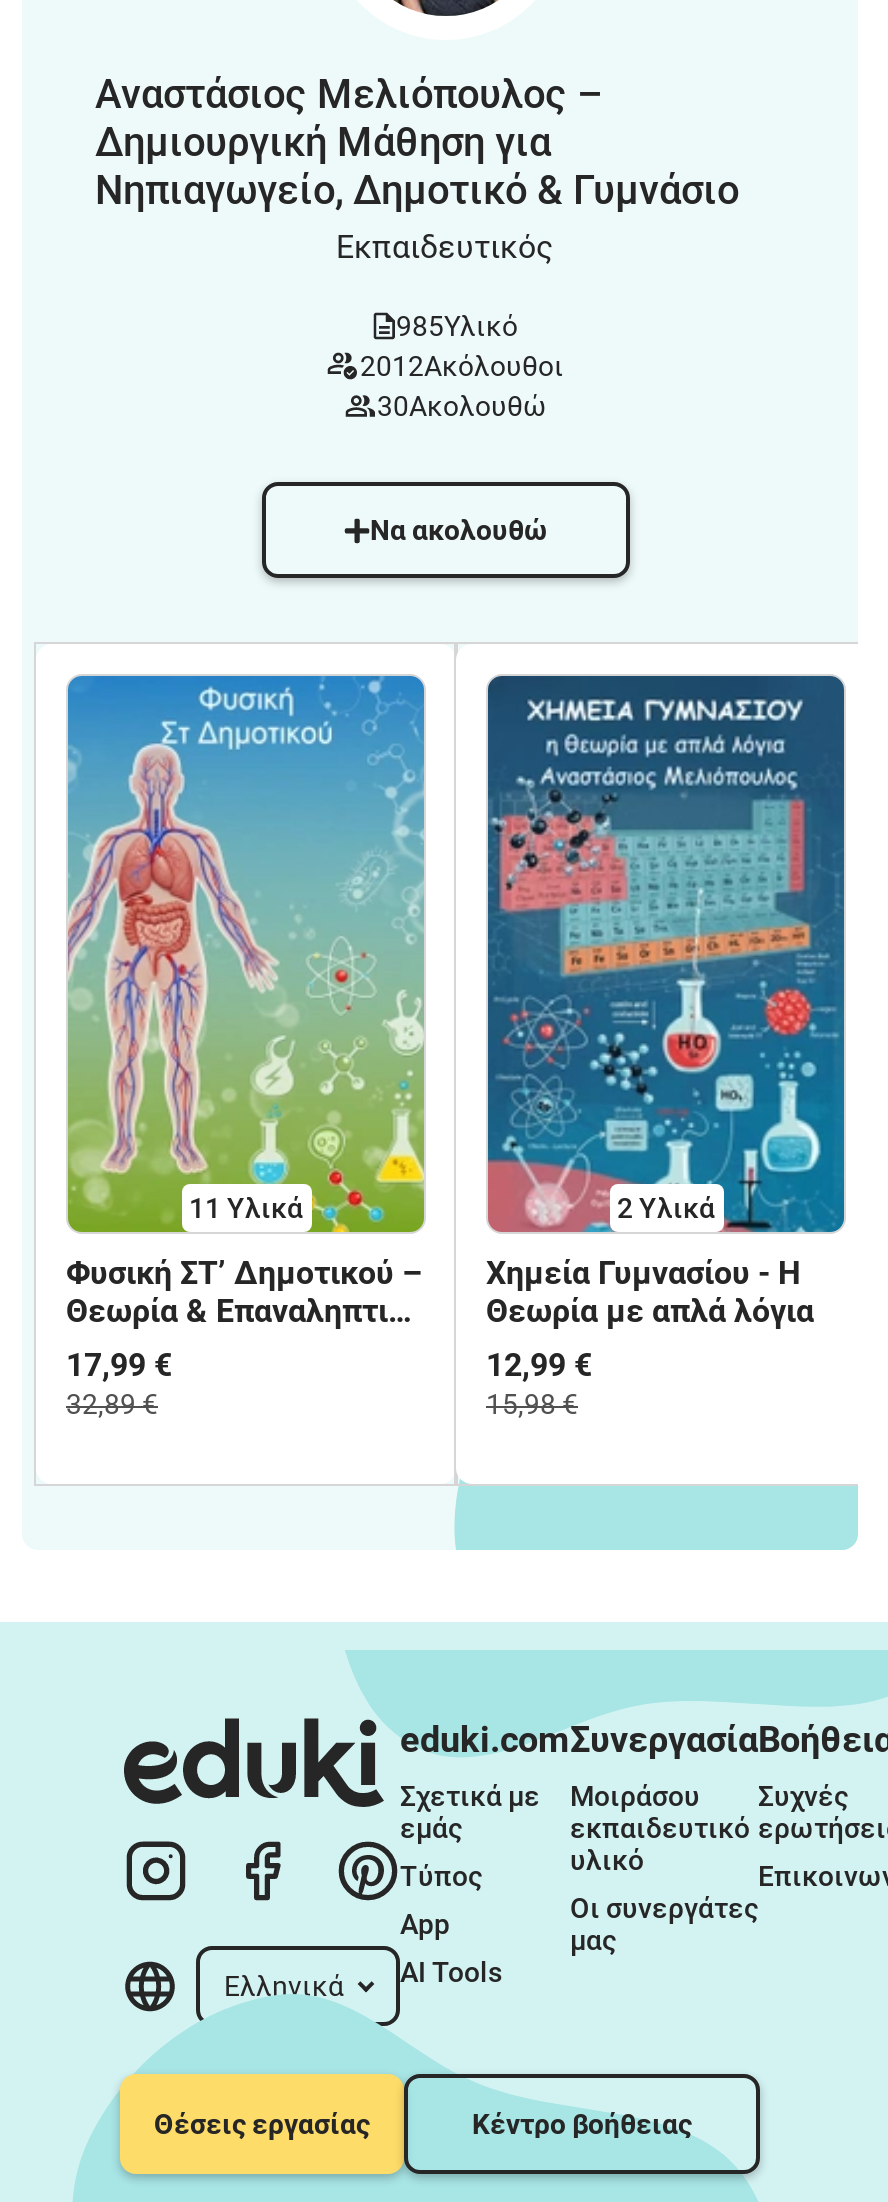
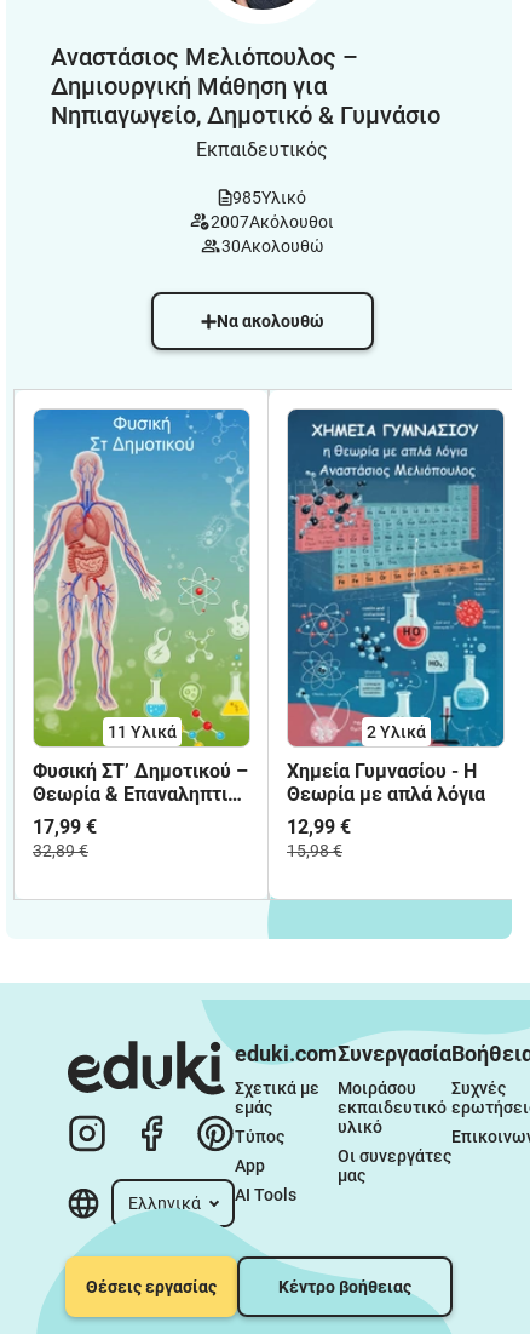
- 2012Ακόλουθοι
+ 2007Ακόλουθοι
